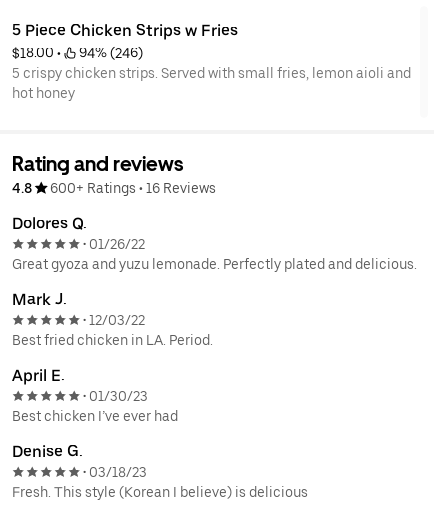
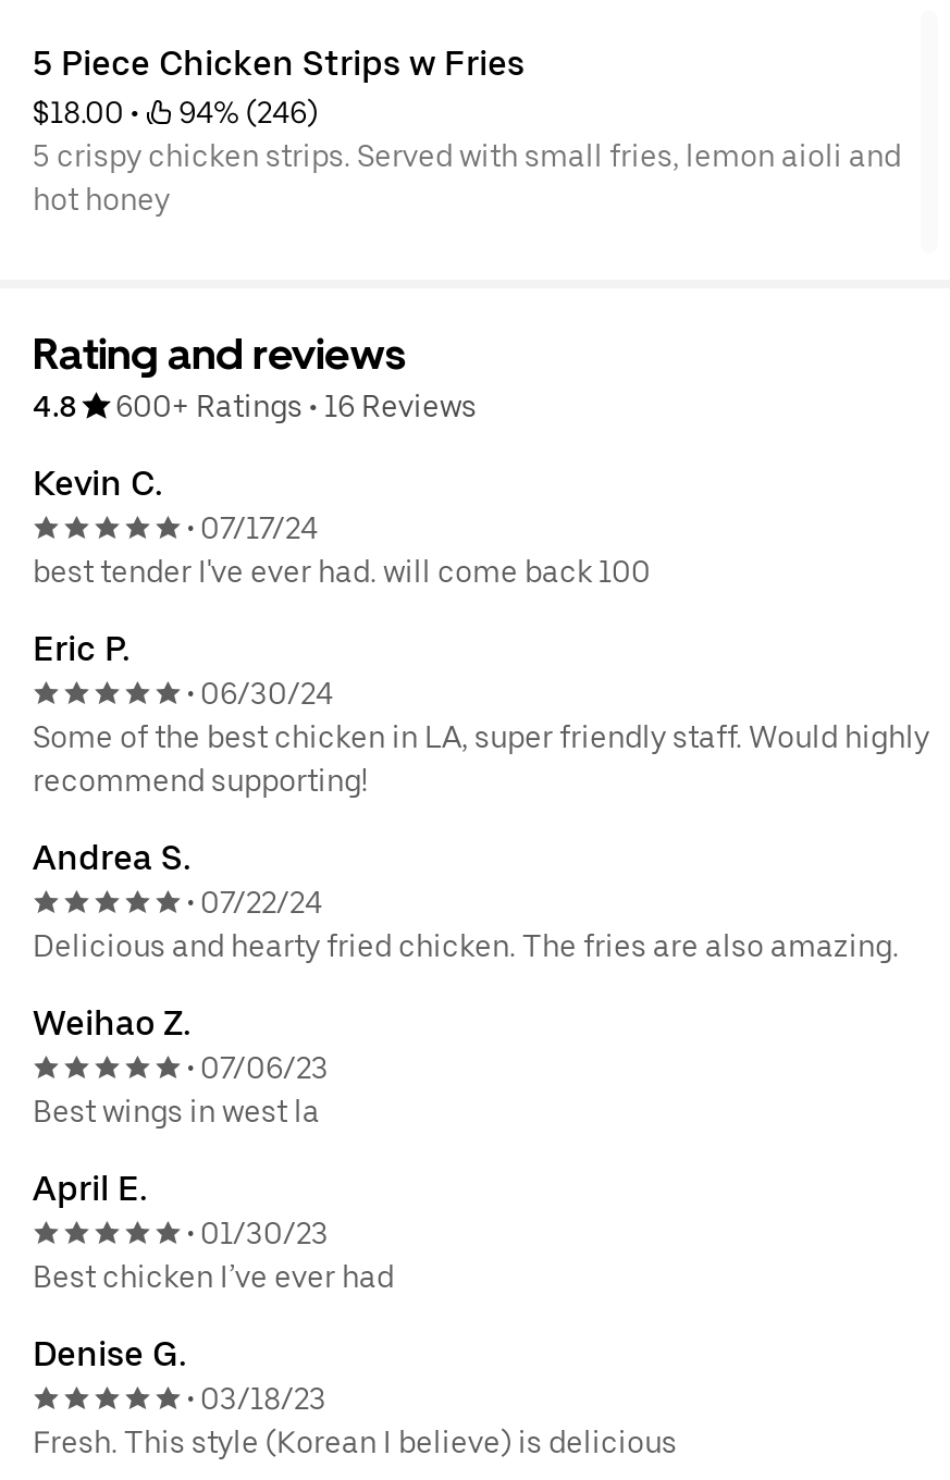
- Dolores Q.
- • 01/26/22
- Great gyoza and yuzu lemonade. Perfectly plated and delicious.
- Mark J.
- • 12/03/22
- Best fried chicken in LA. Period.
+ Kevin C.
+ • 07/17/24
+ best tender I've ever had. will come back 100
+ Eric P.
+ • 06/30/24
+ Some of the best chicken in LA, super friendly staff. Would highly
+ recommend supporting!
+ Andrea S.
+ • 07/22/24
+ Delicious and hearty fried chicken. The fries are also amazing.
+ Weihao Z.
+ • 07/06/23
+ Best wings in west la
